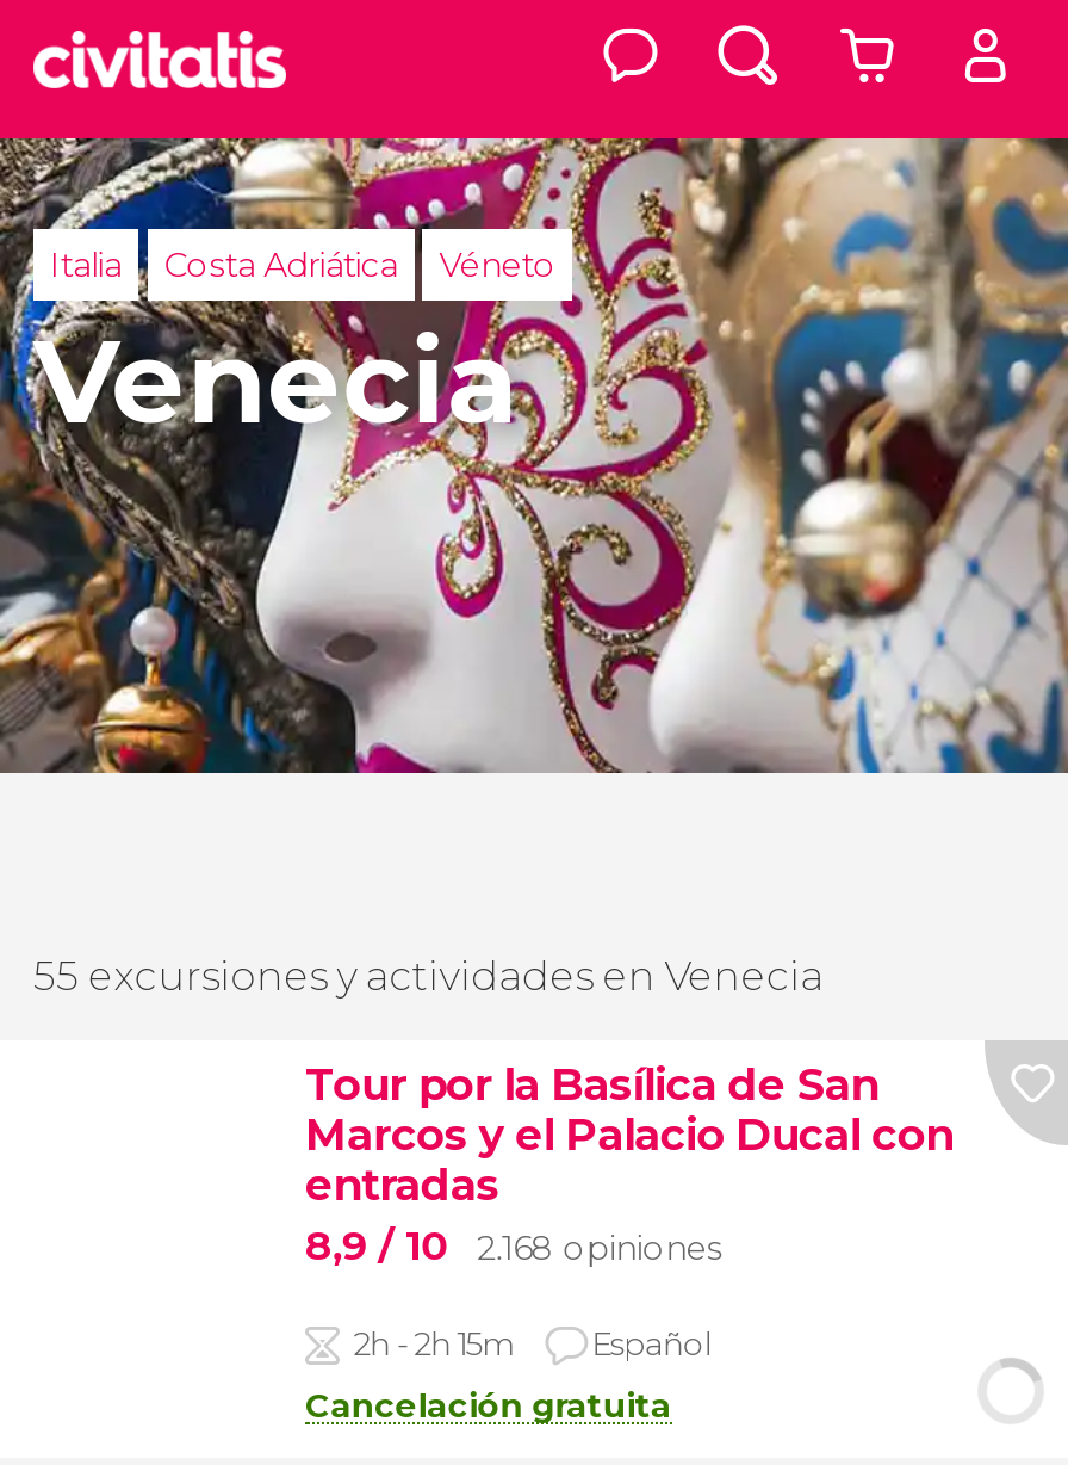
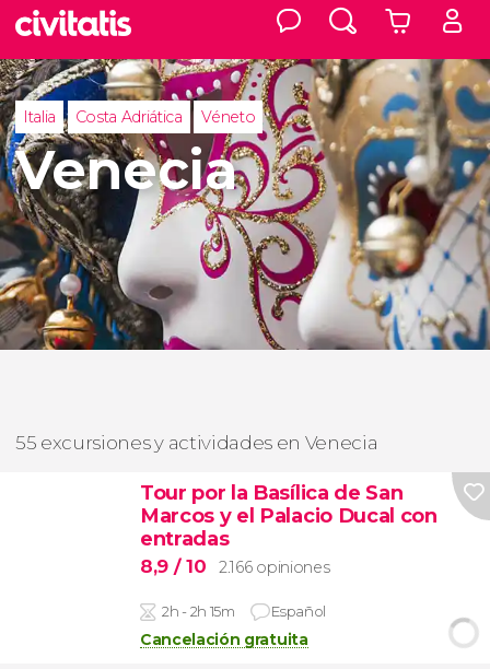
- 8,9 / 10 2.168 opiniones
+ 8,9 / 10 2.166 opiniones
